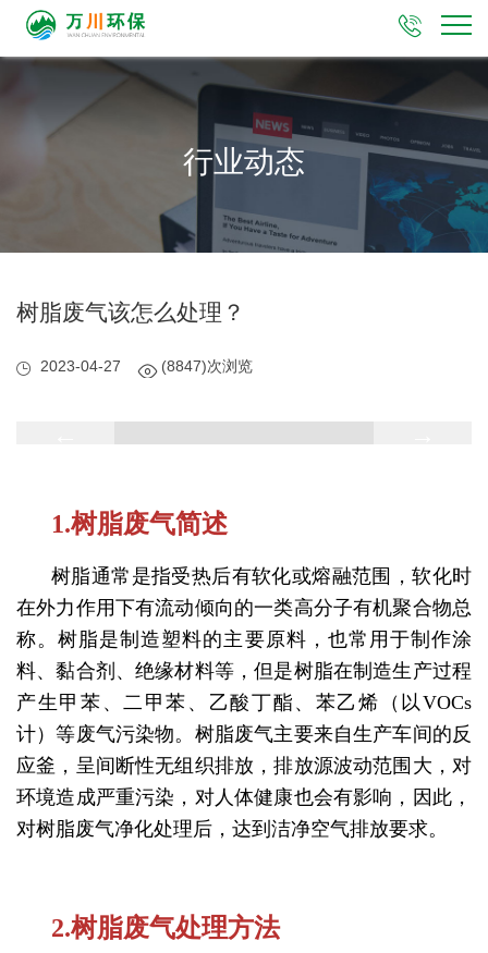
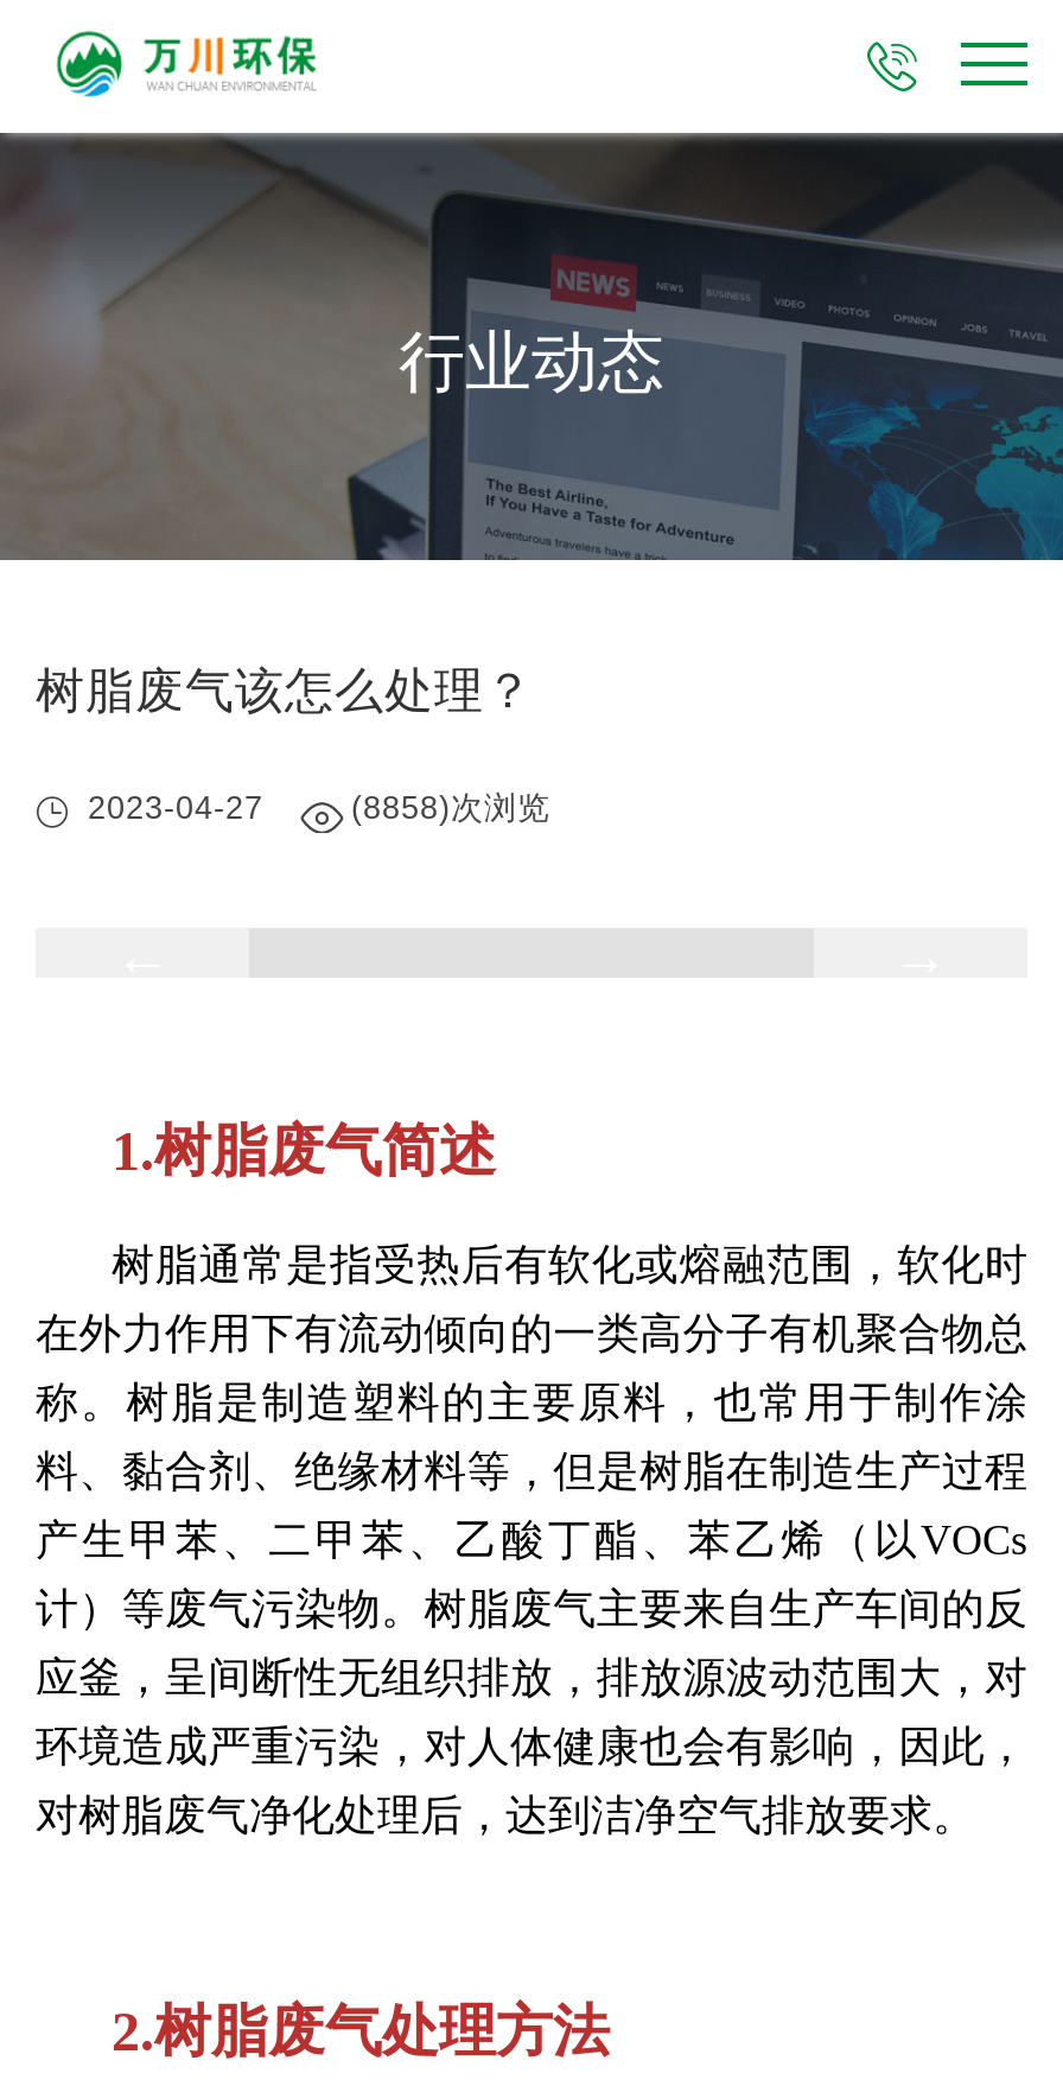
- (8847)次浏览
+ (8858)次浏览
